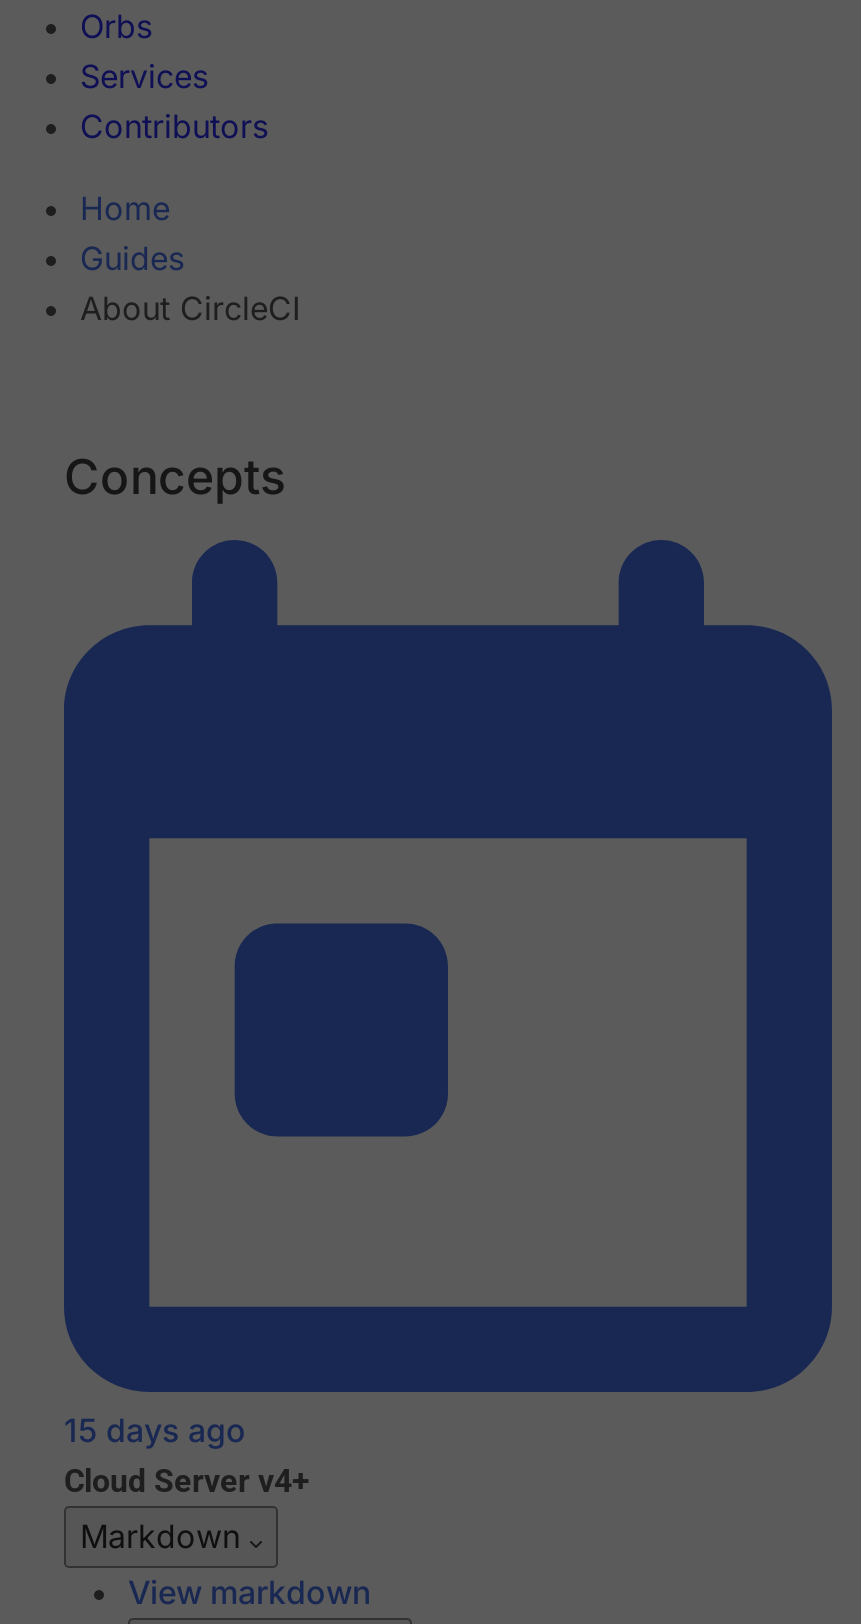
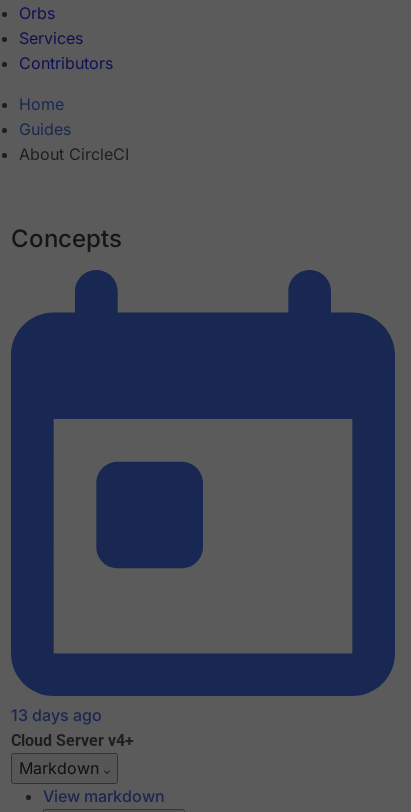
- 15 days ago
+ 13 days ago
